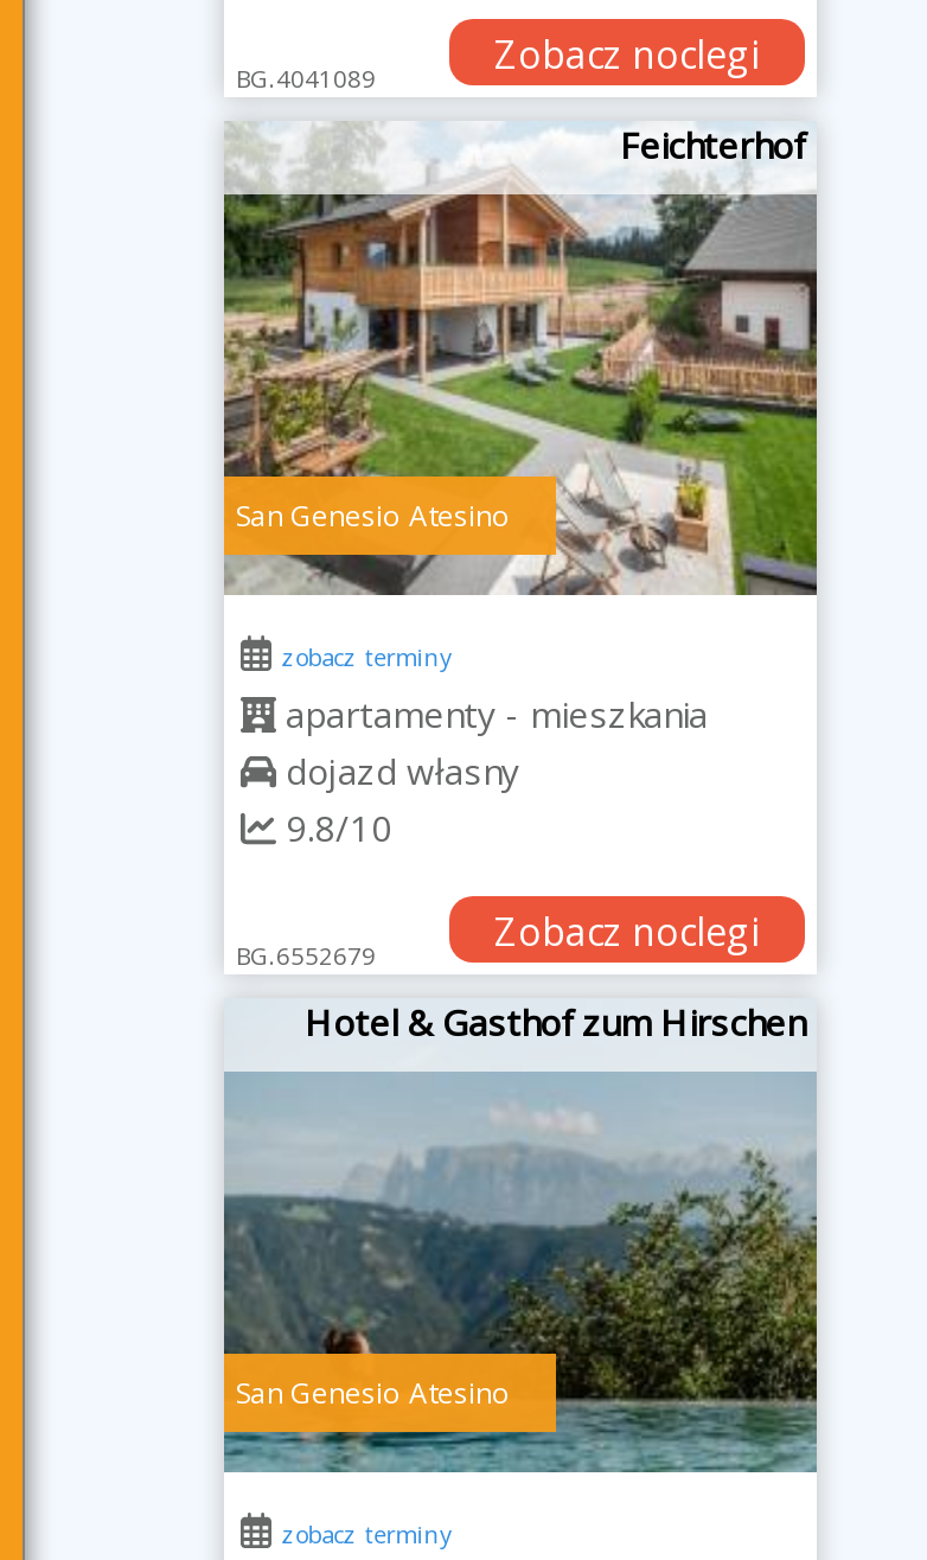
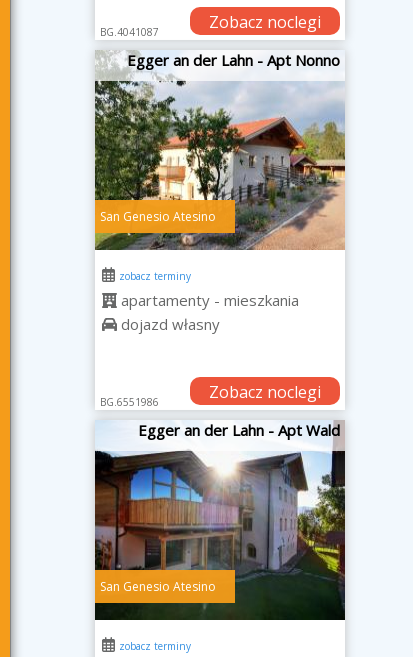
- BG.4041089
+ BG.4041087

- [image]
- Feichterhof
+ [image]
+ Egger an der Lahn - Apt Nonno

- 9.8/10

- BG.6552679
+ BG.6551986

- Hotel & Gasthof zum Hirschen
+ Egger an der Lahn - Apt Wald

- [image]
+ [image]
